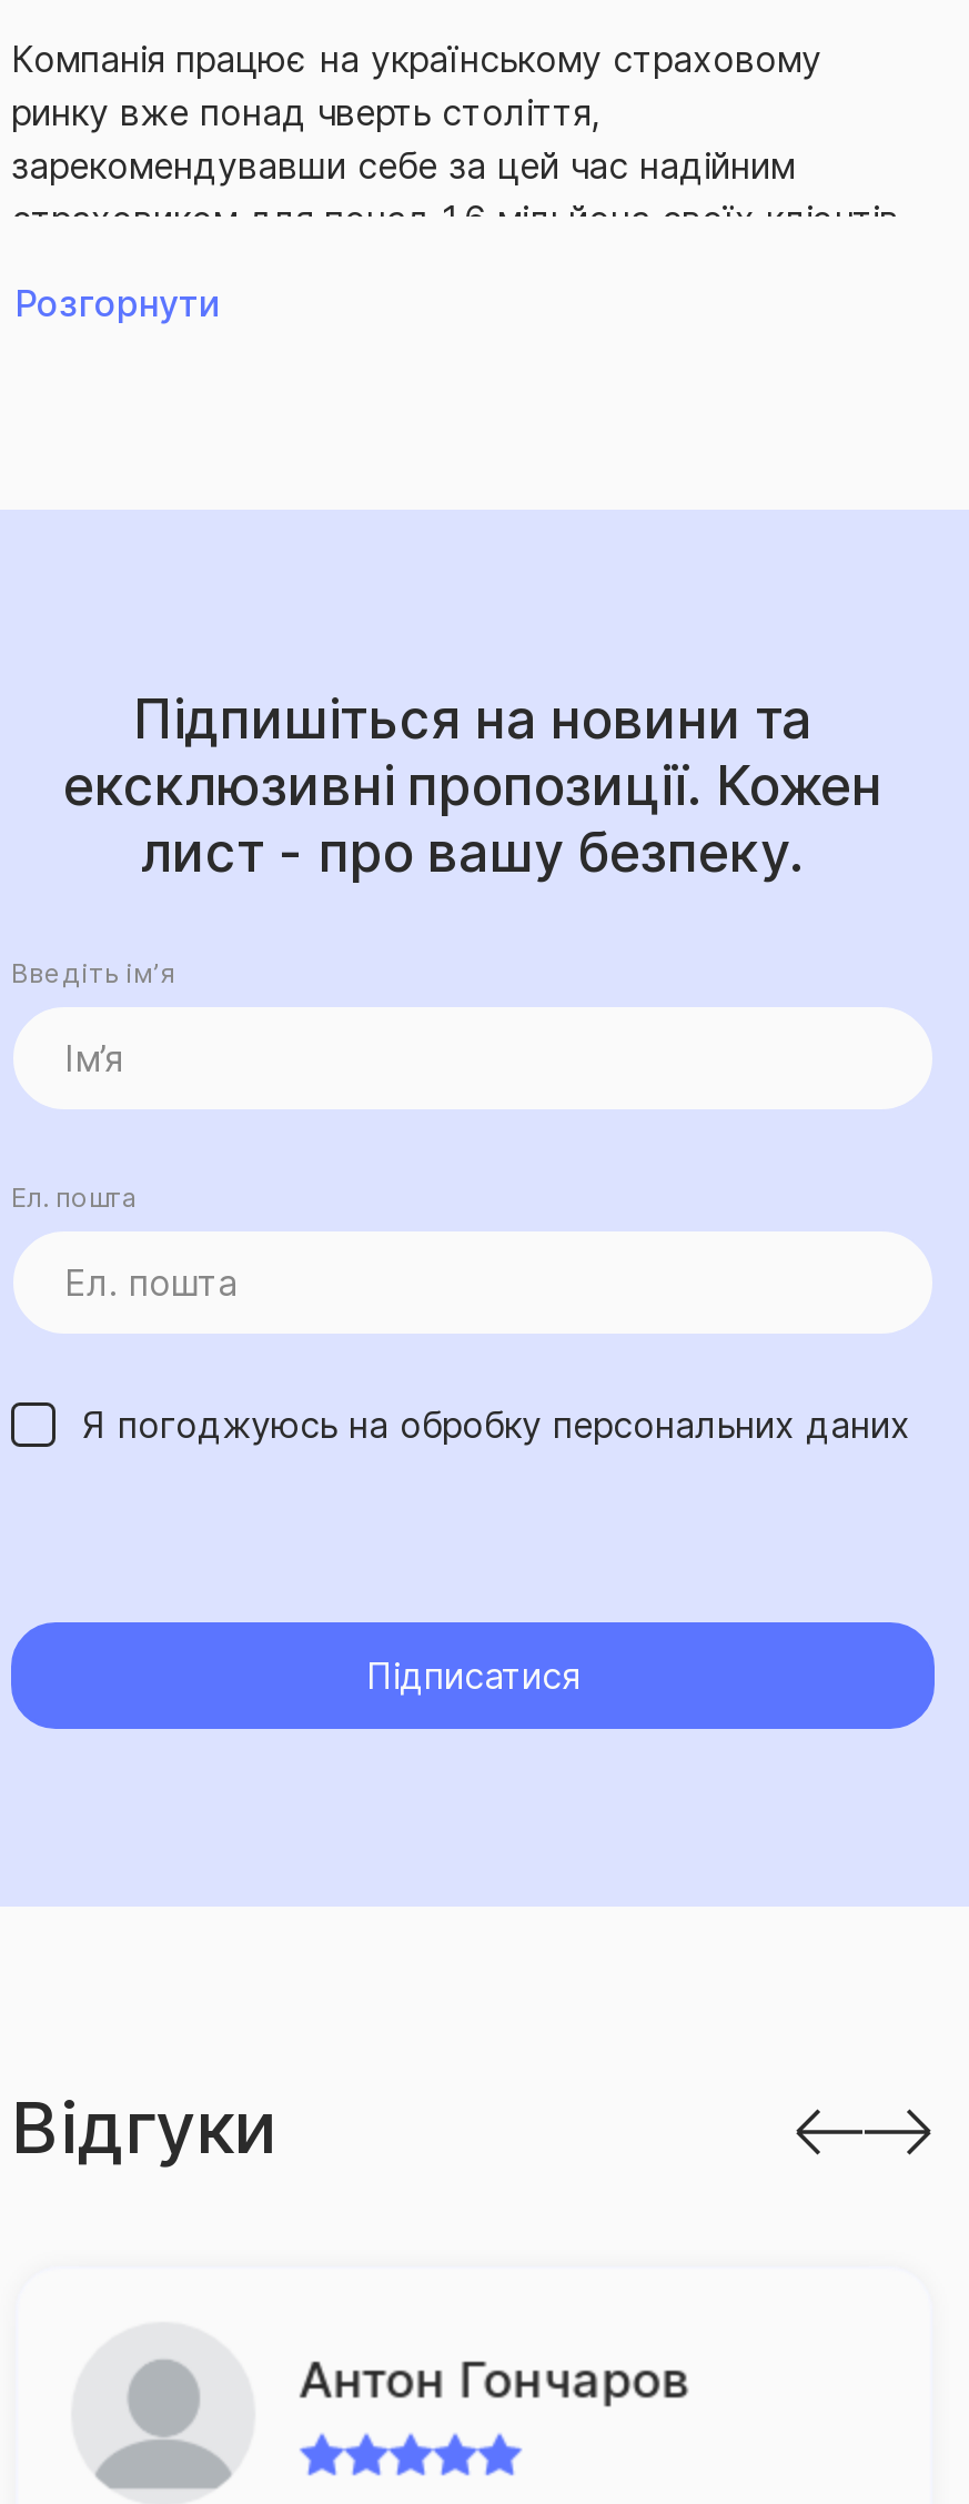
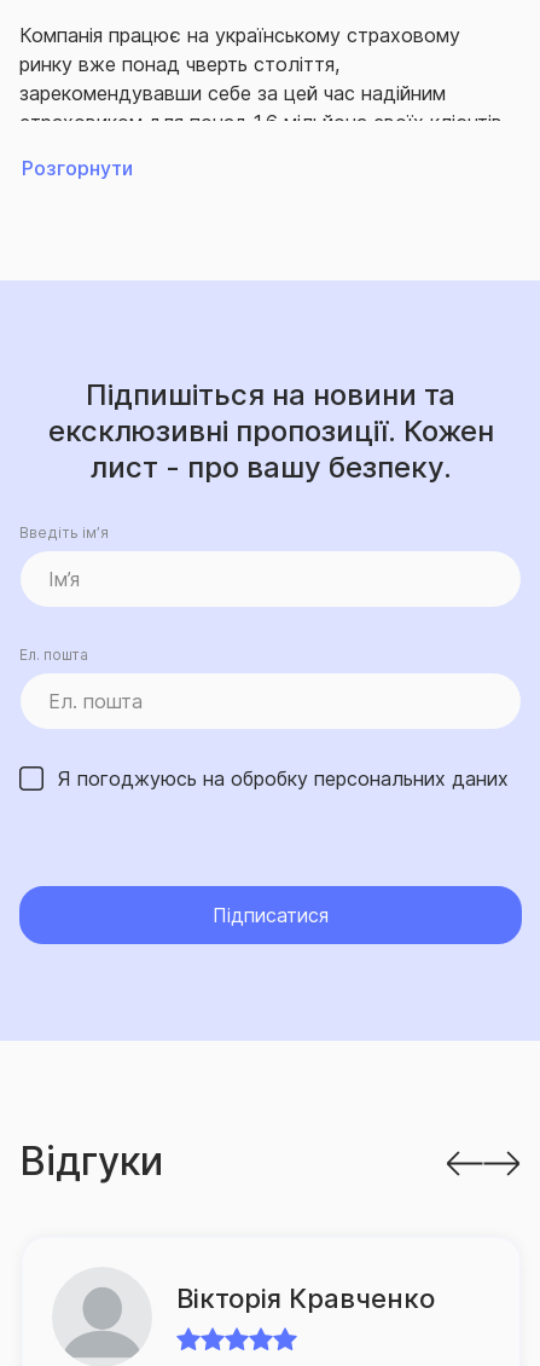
- Антон Гончаров
+ Вікторія Кравченко
